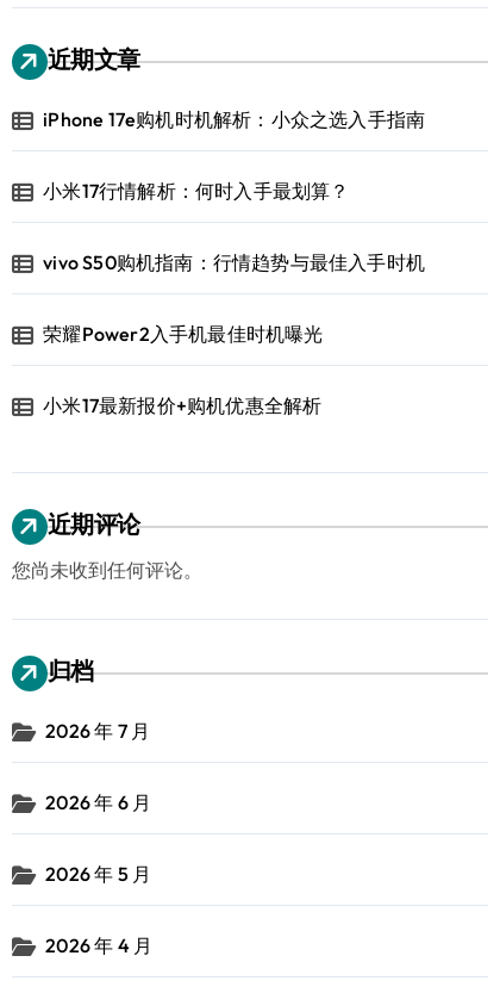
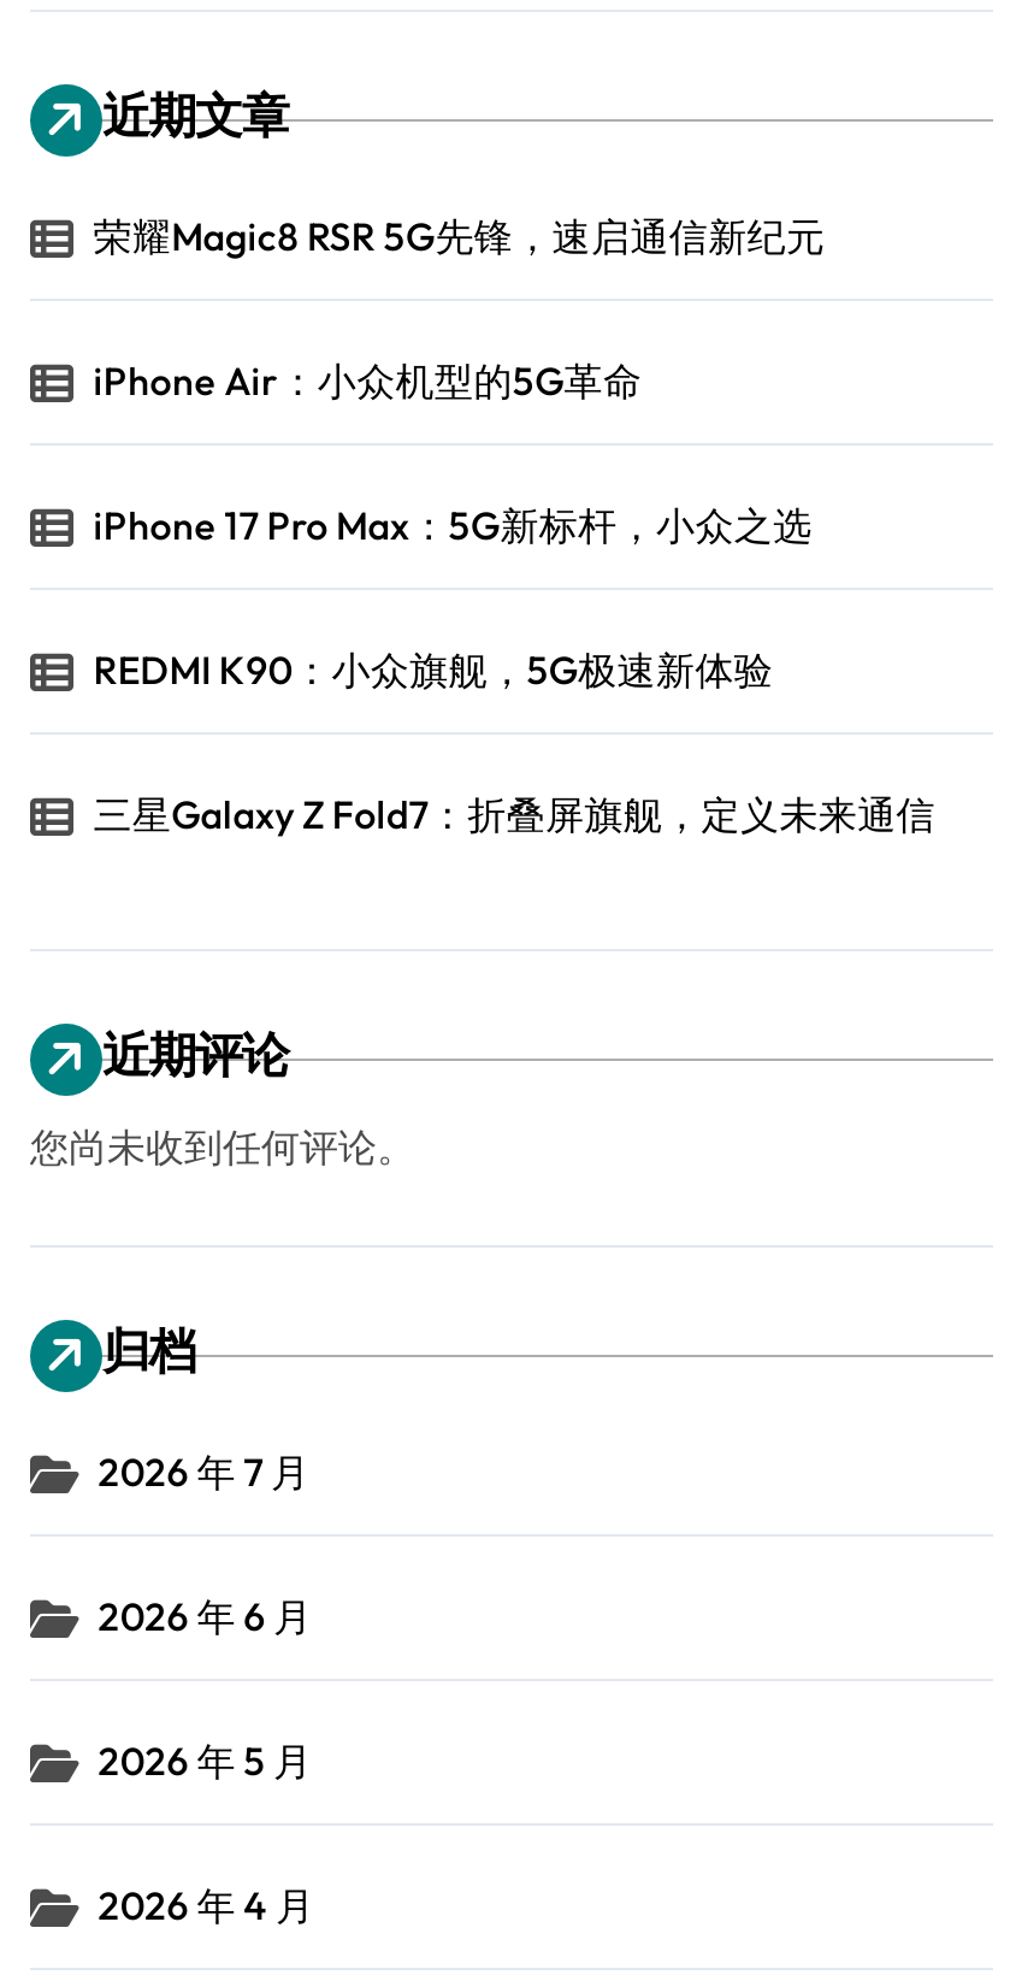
- iPhone 17e购机时机解析：小众之选入手指南
+ 荣耀Magic8 RSR 5G先锋，速启通信新纪元

- 小米17行情解析：何时入手最划算？
+ iPhone Air：小众机型的5G革命

- vivo S50购机指南：行情趋势与最佳入手时机
+ iPhone 17 Pro Max：5G新标杆，小众之选

- 荣耀Power2入手机最佳时机曝光
+ REDMI K90：小众旗舰，5G极速新体验

- 小米17最新报价+购机优惠全解析
+ 三星Galaxy Z Fold7：折叠屏旗舰，定义未来通信
